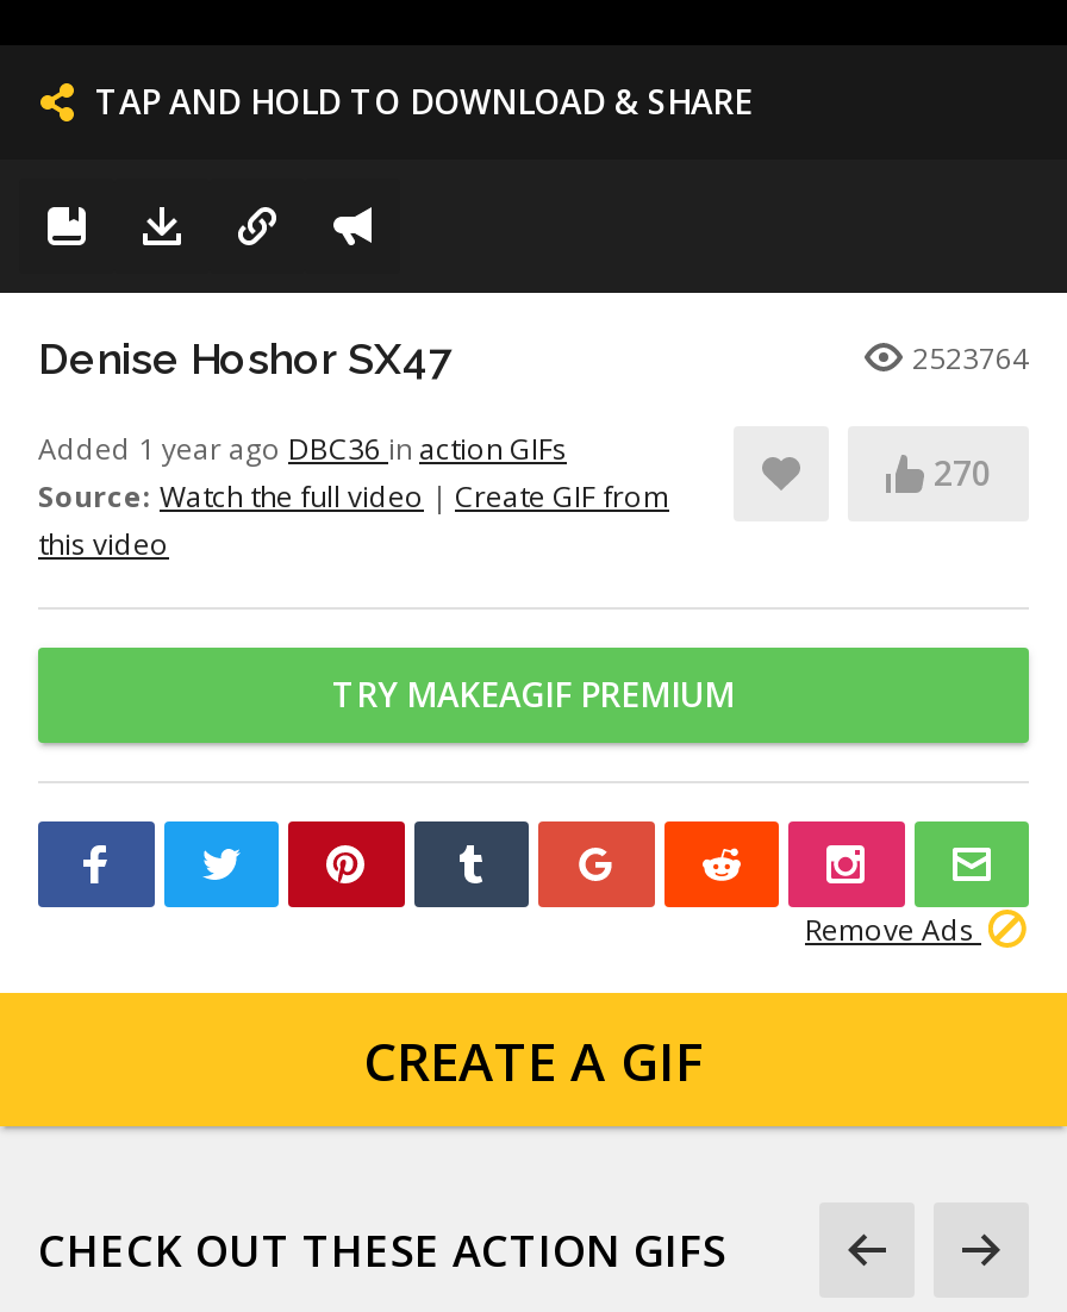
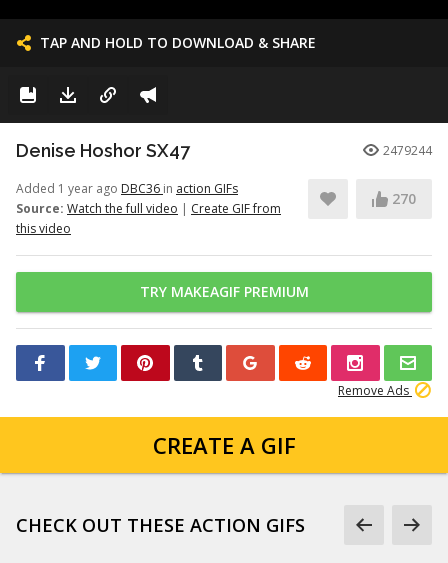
- 2523764
+ 2479244
